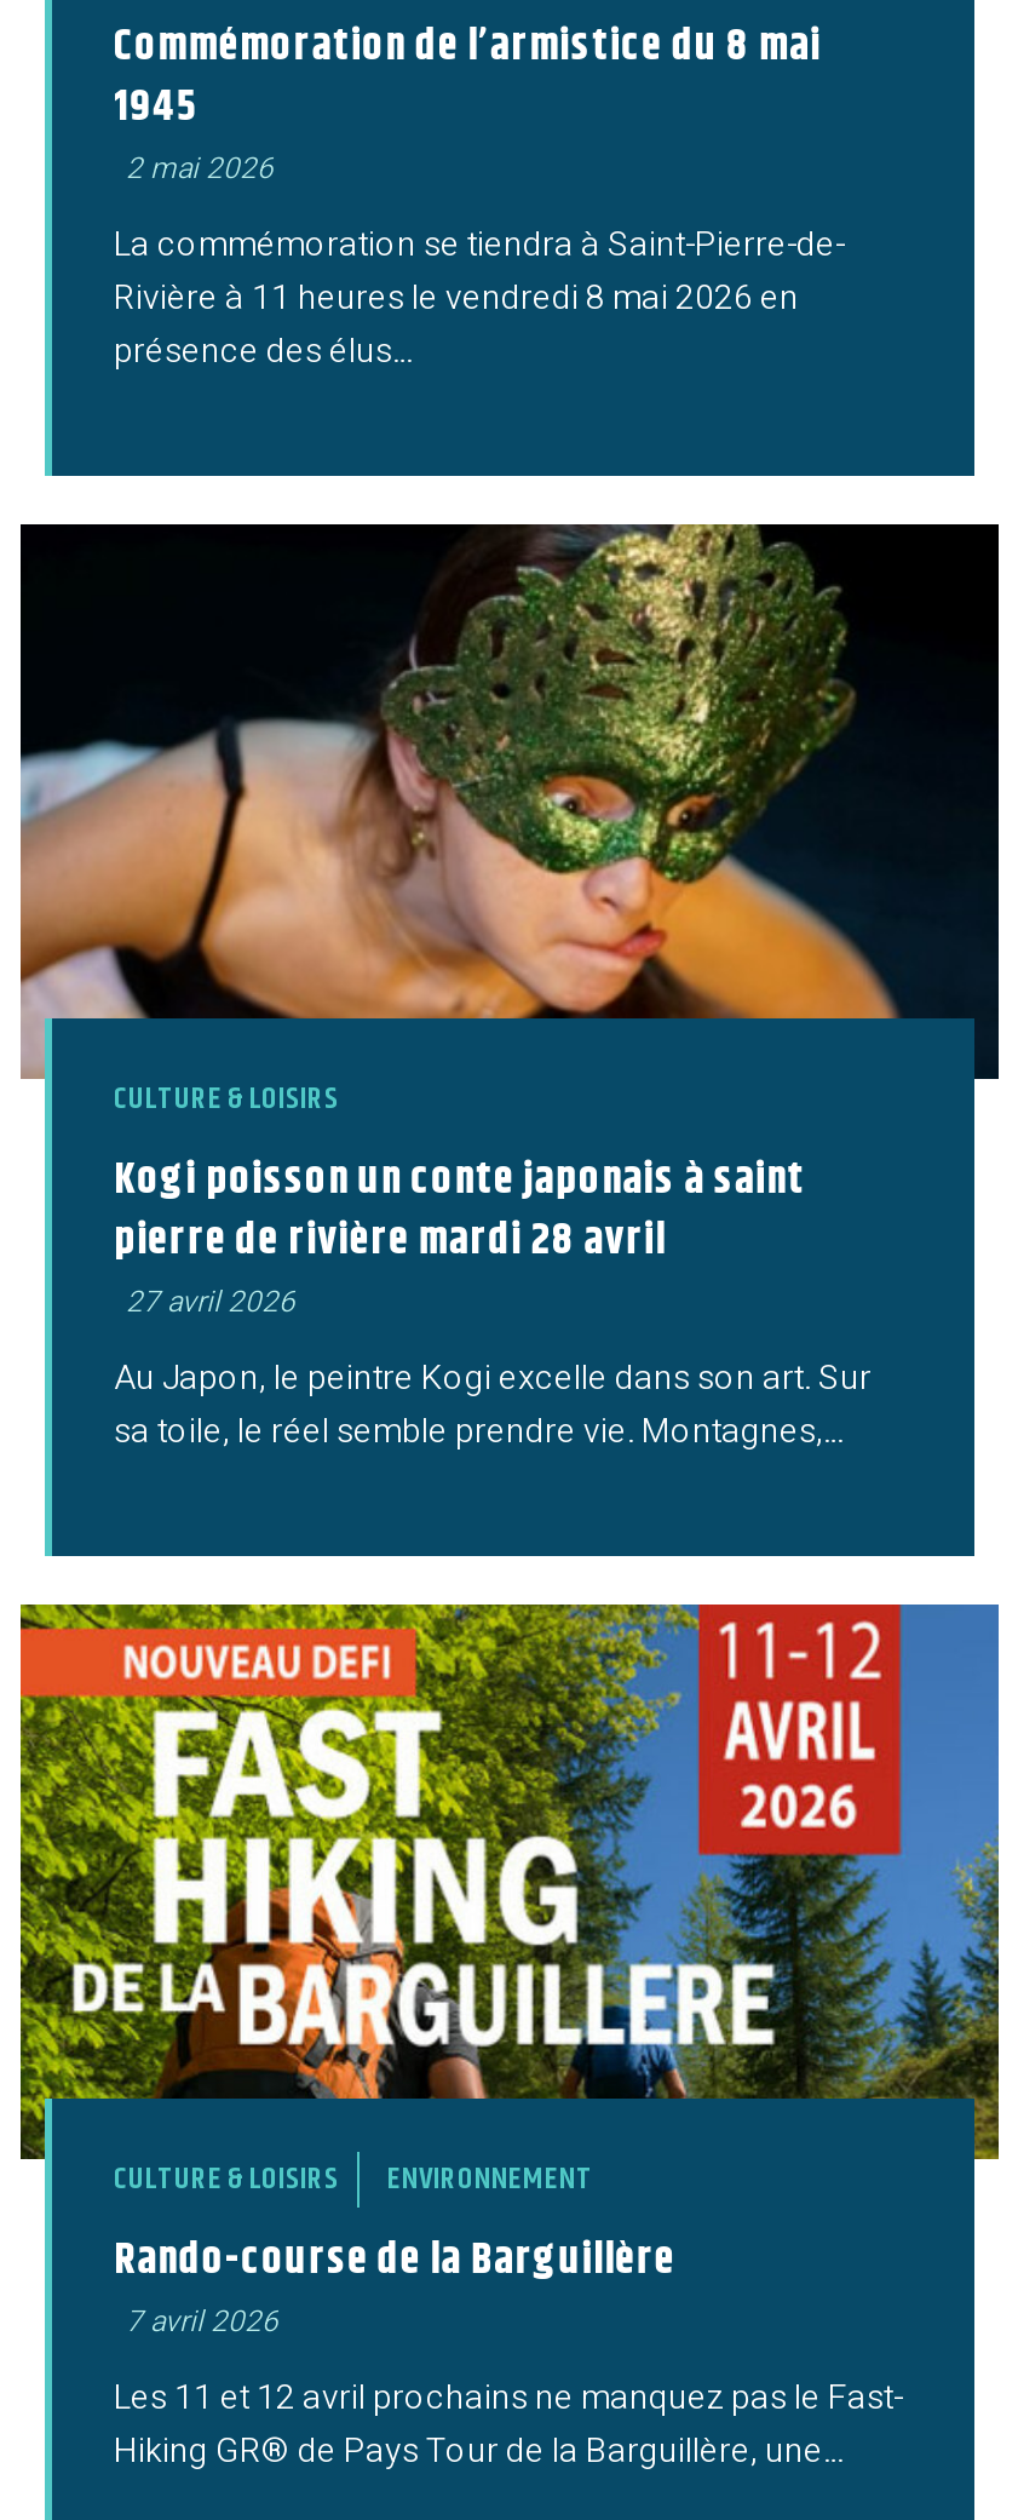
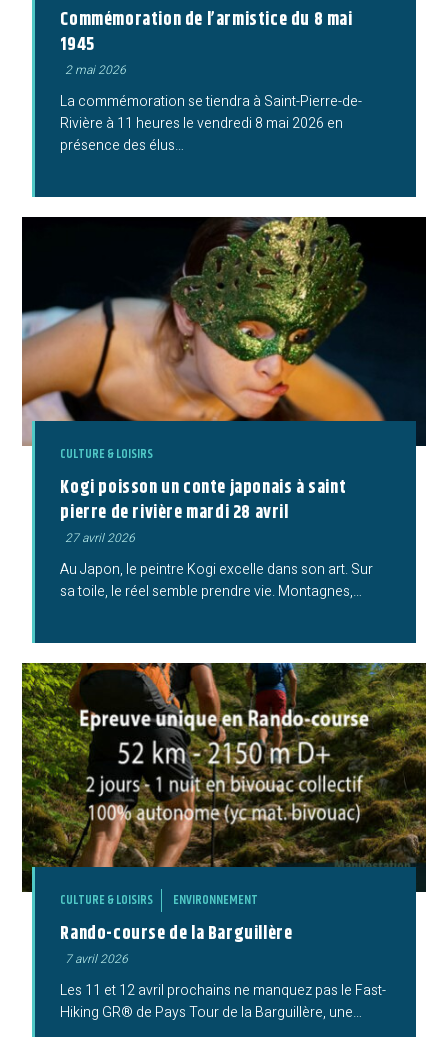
- [image]
+ [image]
